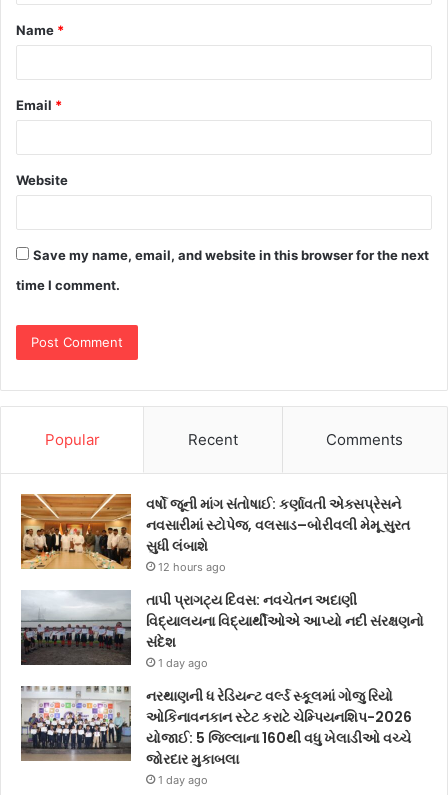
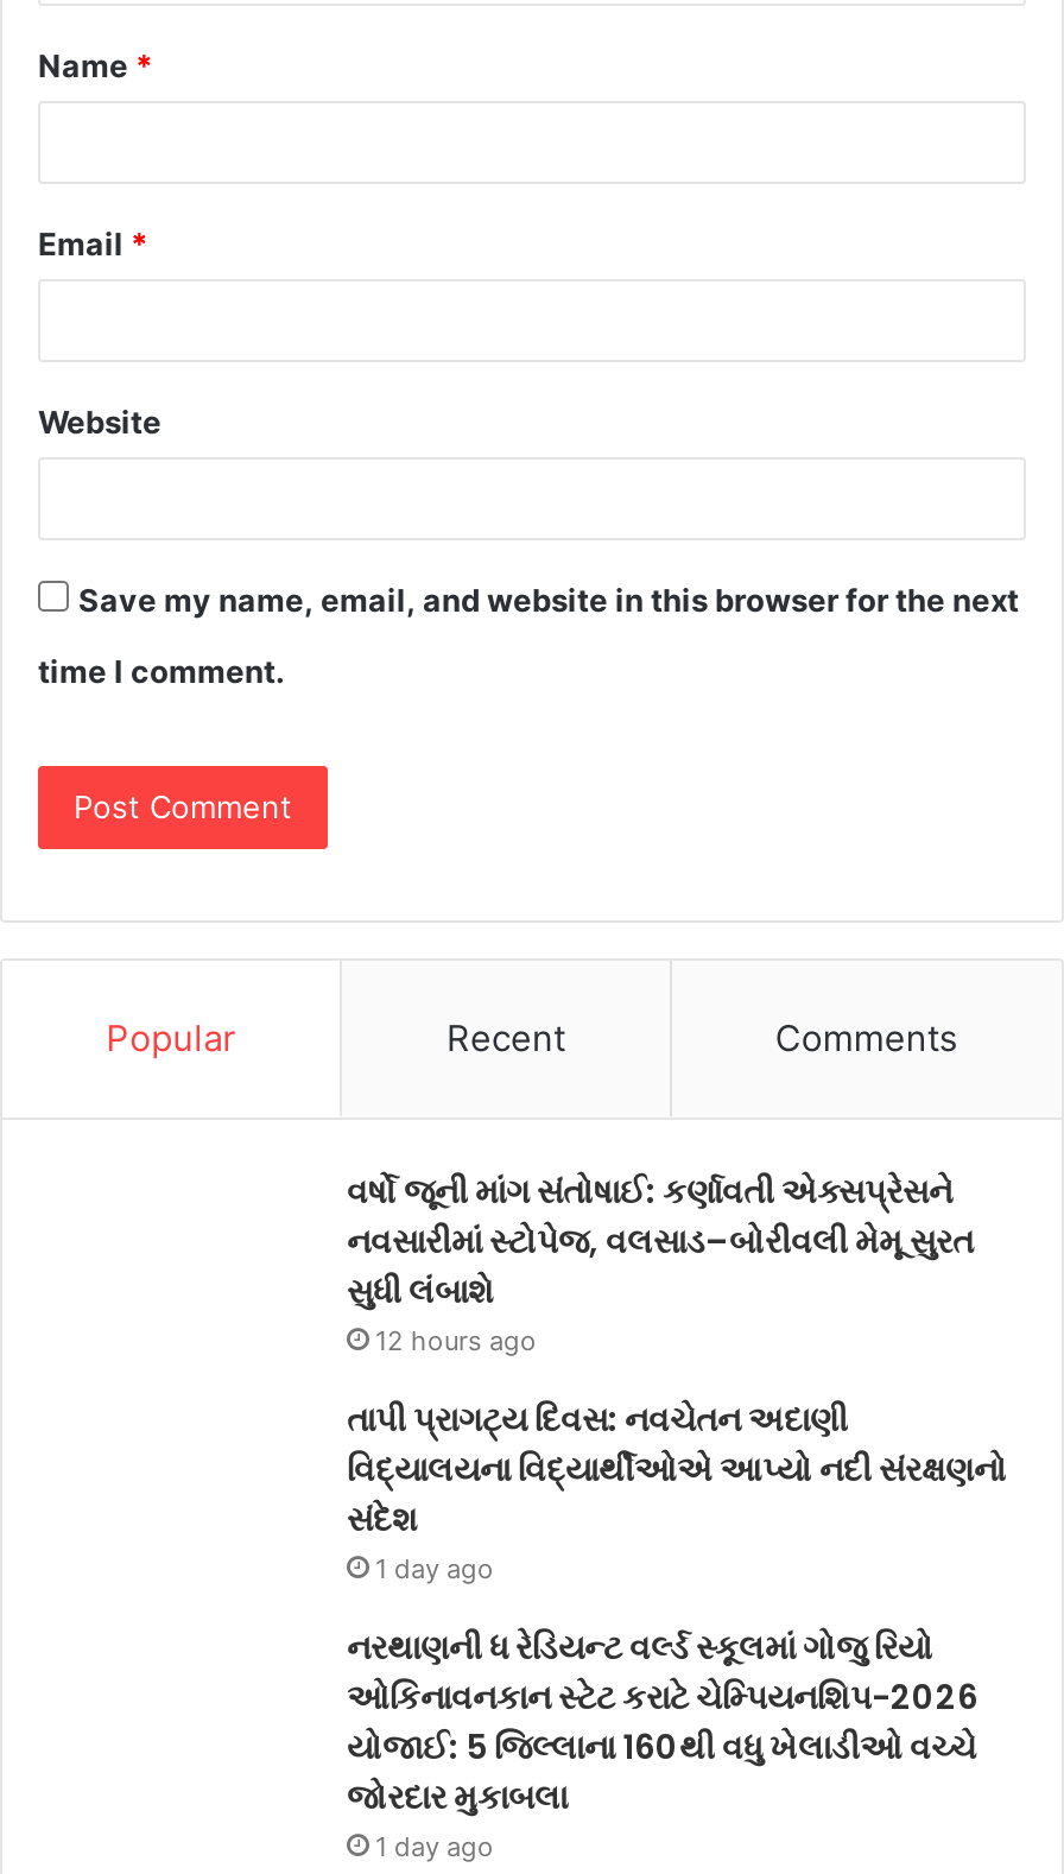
- [image]

- [image]

- [image]
